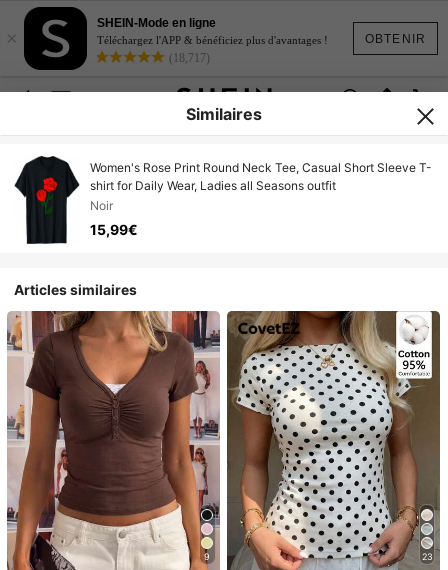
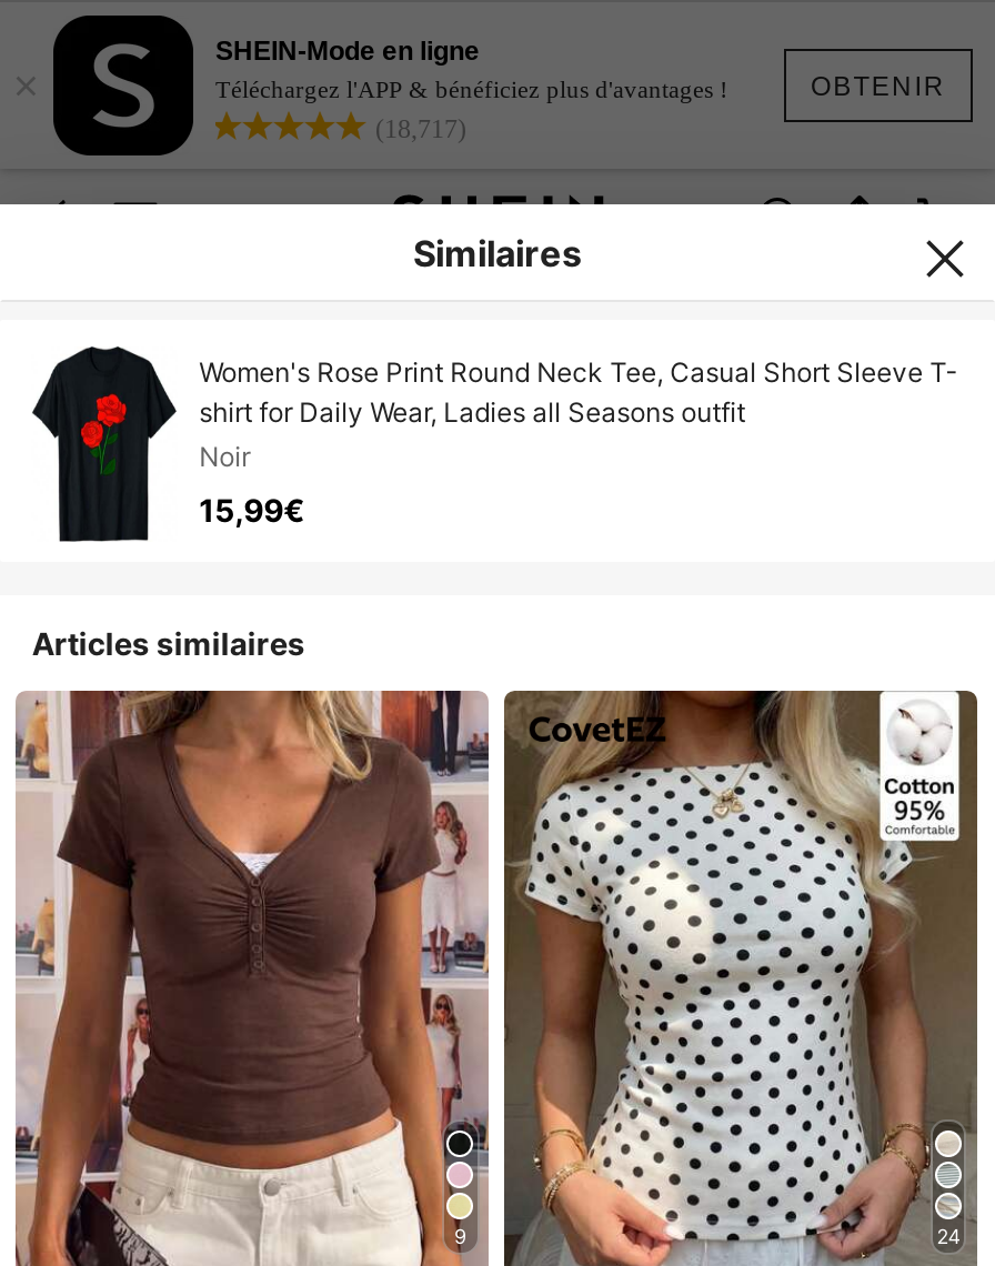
- 23
+ 24
